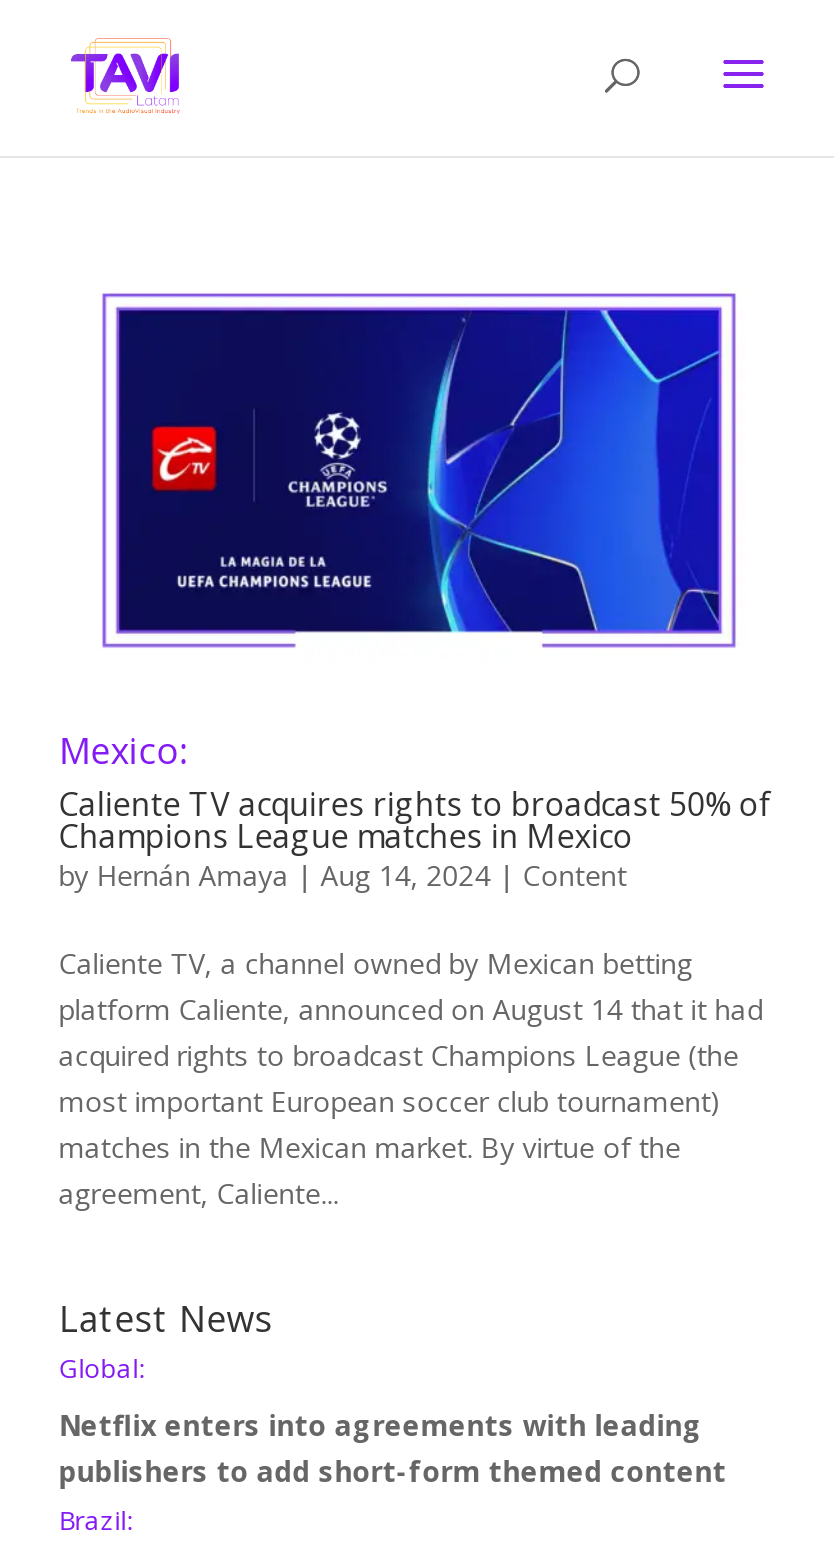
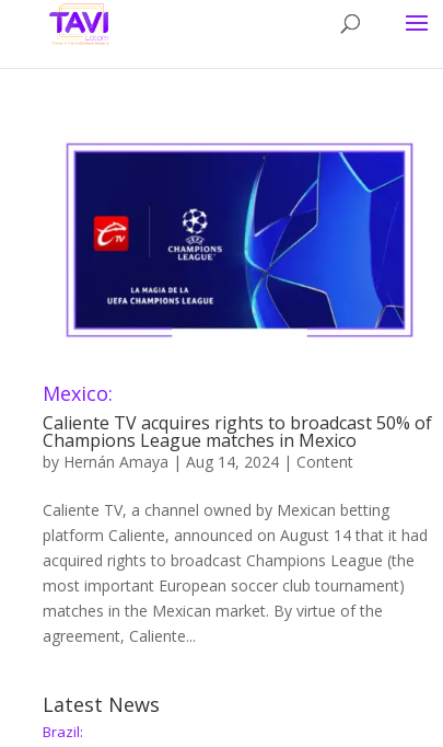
- Global:
- Netflix enters into agreements with leading
- publishers to add short-form themed content
